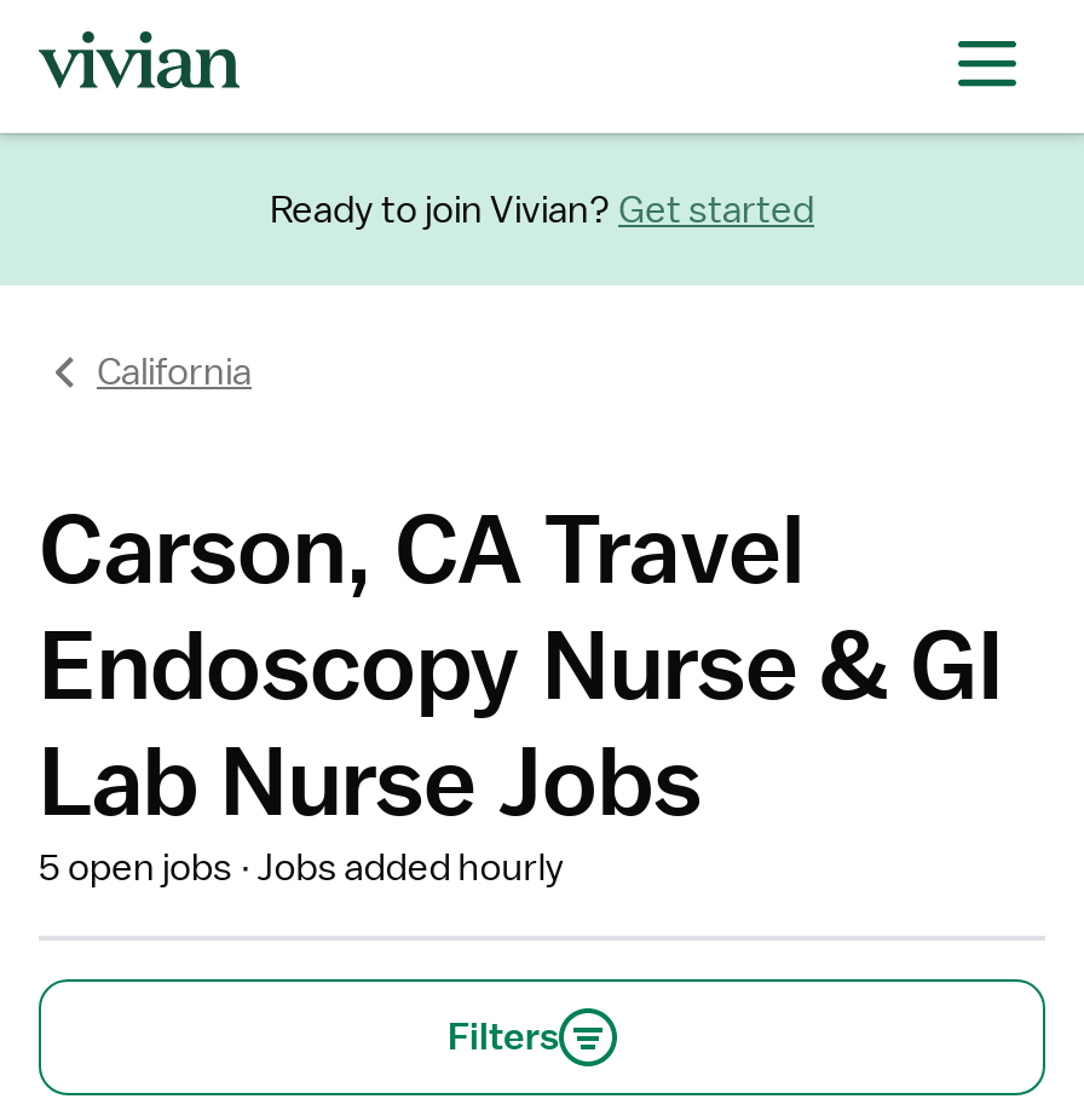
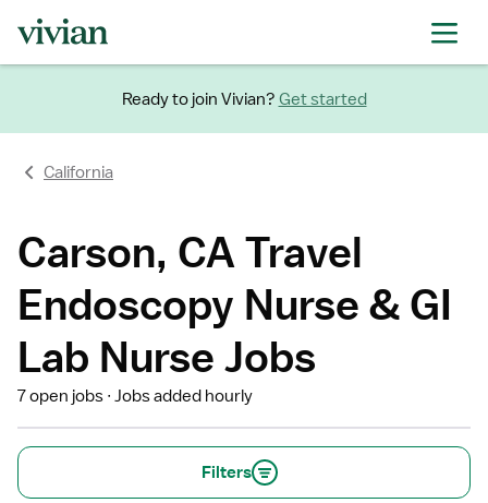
- 5 open jobs Jobs added hourly
+ 7 open jobs Jobs added hourly
